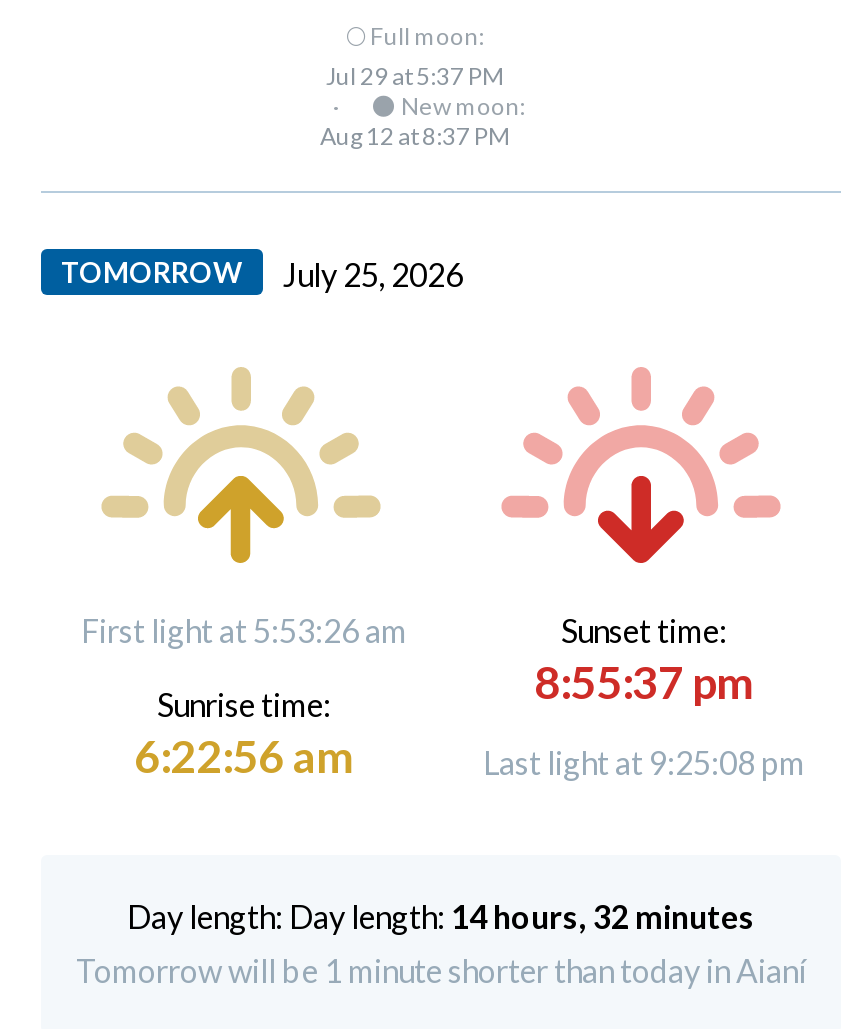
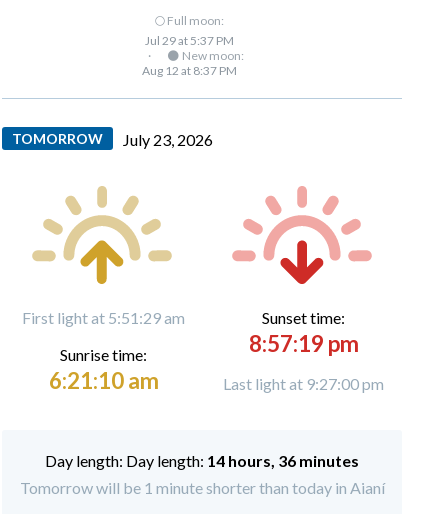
- TOMORROW July 25, 2026
+ TOMORROW July 23, 2026

- First light at 5:53:26 am
+ First light at 5:51:29 am

- 8:55:37 pm
+ 8:57:19 pm

- 6:22:56 am
+ 6:21:10 am

- Last light at 9:25:08 pm
+ Last light at 9:27:00 pm

- Day length: 14 hours, 32 minutes
+ Day length: 14 hours, 36 minutes
